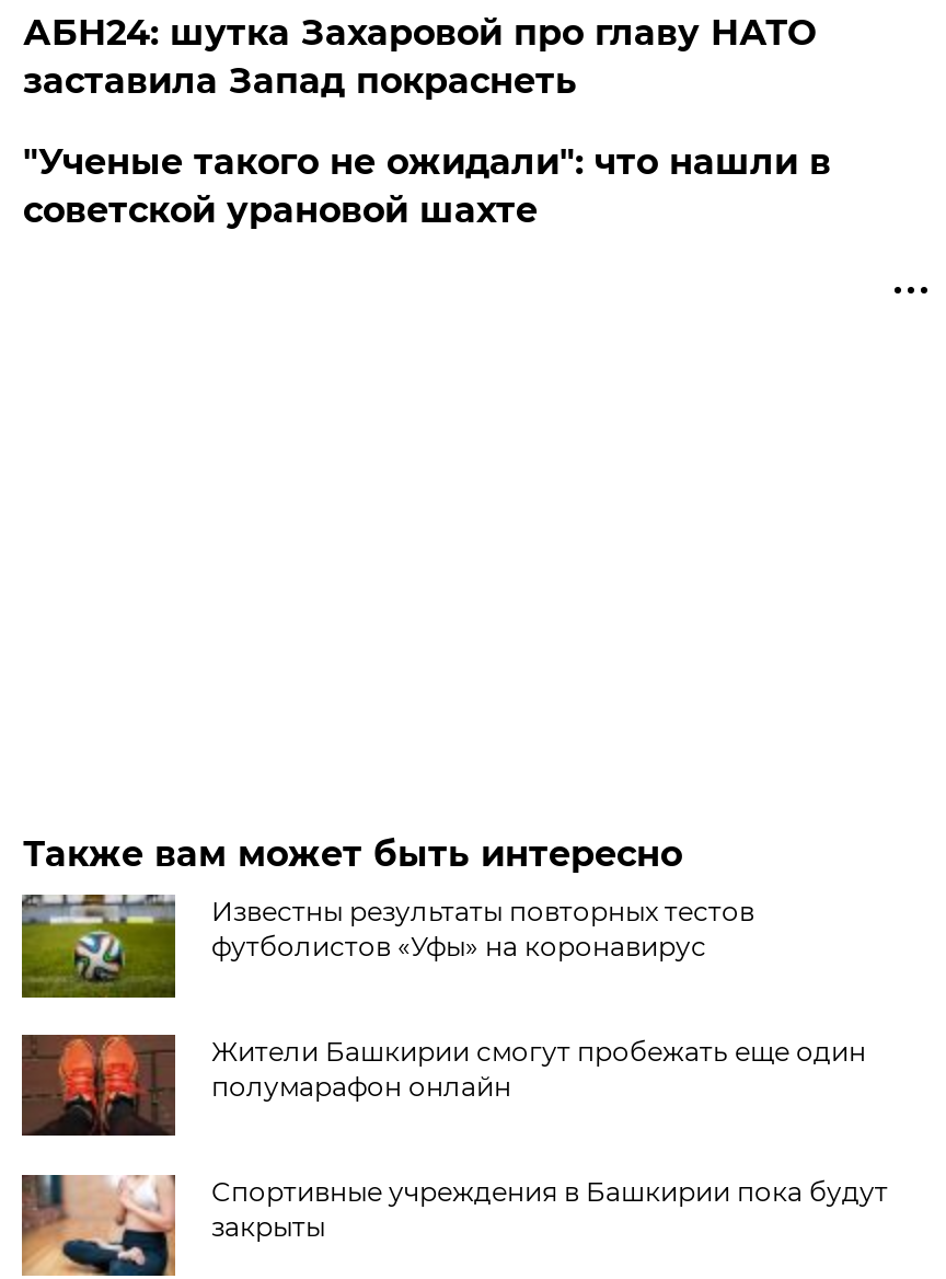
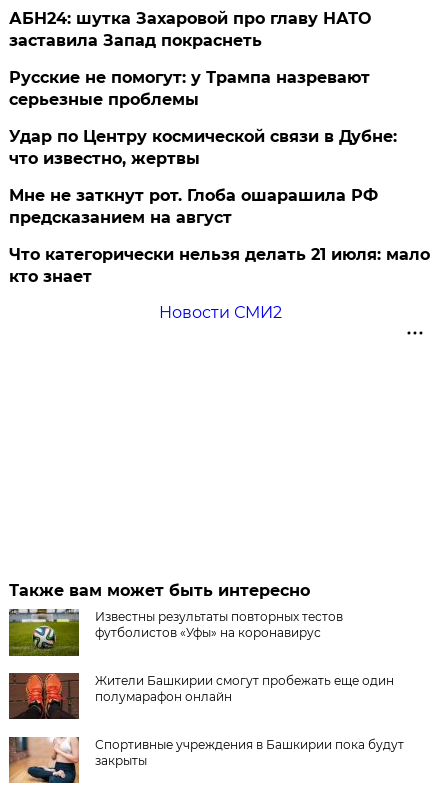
- "Ученые такого не ожидали": что нашли в
- советской урановой шахте
+ Русские не помогут: у Трампа назревают
+ серьезные проблемы
+ Удар по Центру космической связи в Дубне:
+ что известно, жертвы
+ Мне не заткнут рот. Глоба ошарашила РФ
+ предсказанием на август
+ Что категорически нельзя делать 21 июля: мало
+ кто знает
+ Новости СМИ2
